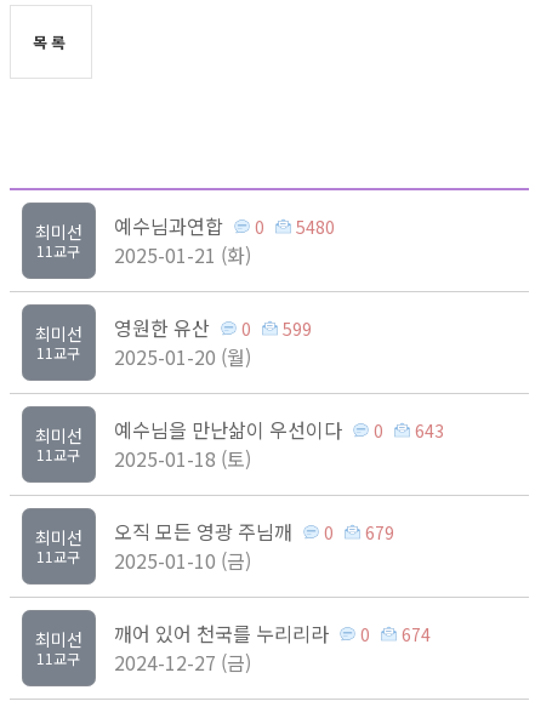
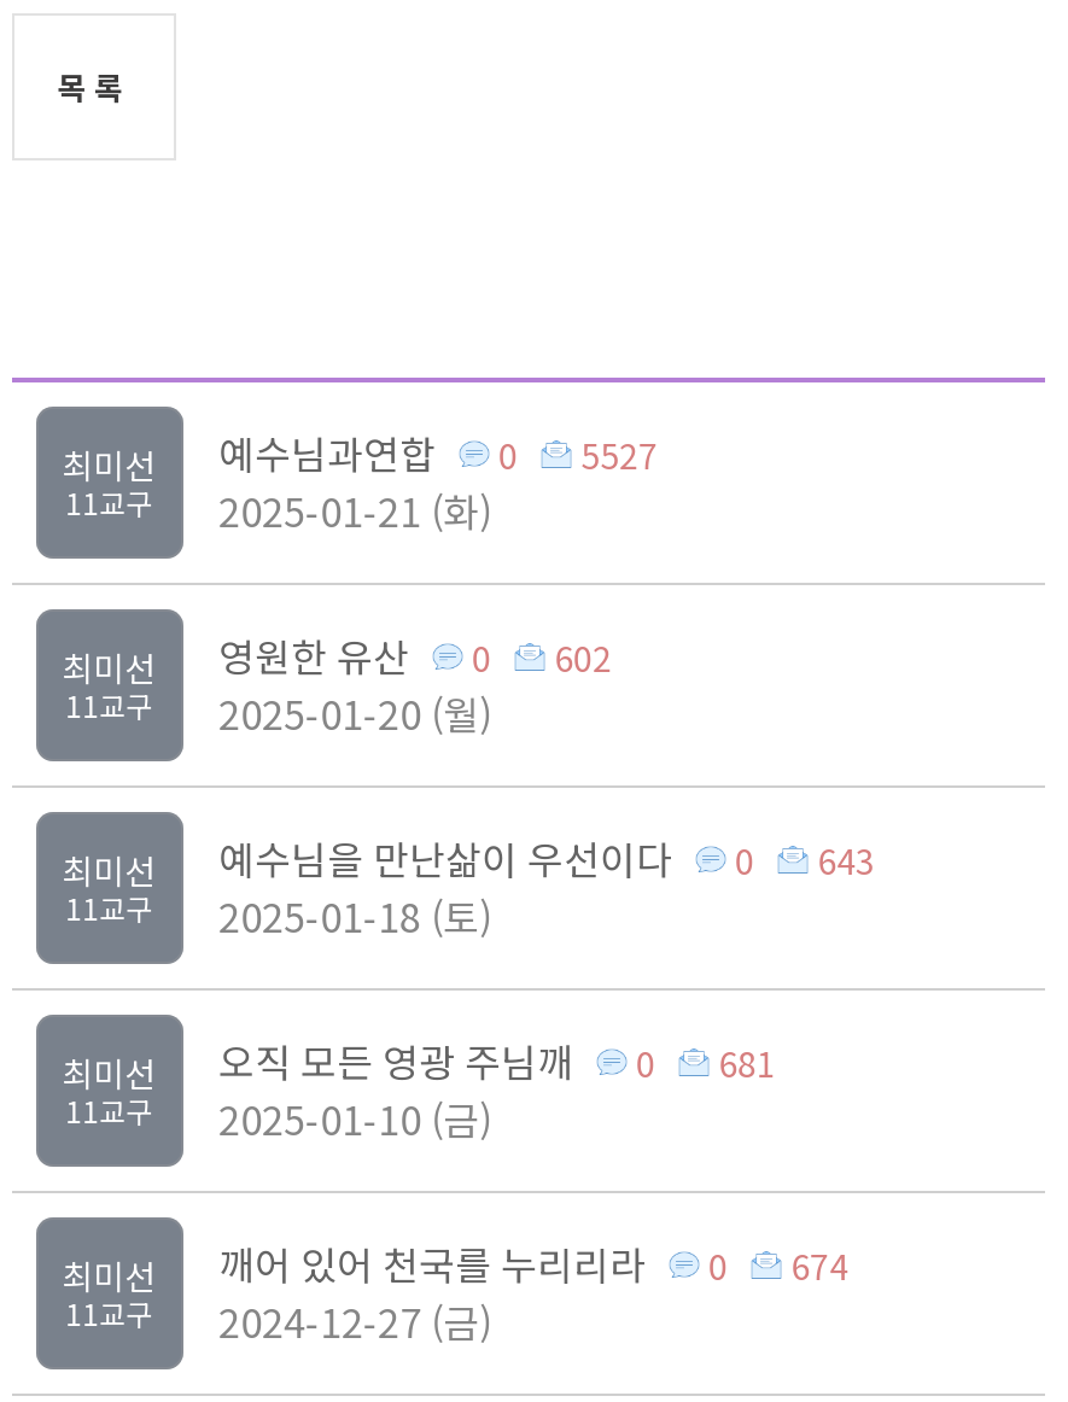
- 최미선 예수님과연합 0 5480
+ 최미선 예수님과연합 0 5527

- 최미선 영원한 유산 0 599
+ 최미선 영원한 유산 0 602

- 최미선 오직 모든 영광 주님깨 0 679
+ 최미선 오직 모든 영광 주님깨 0 681
